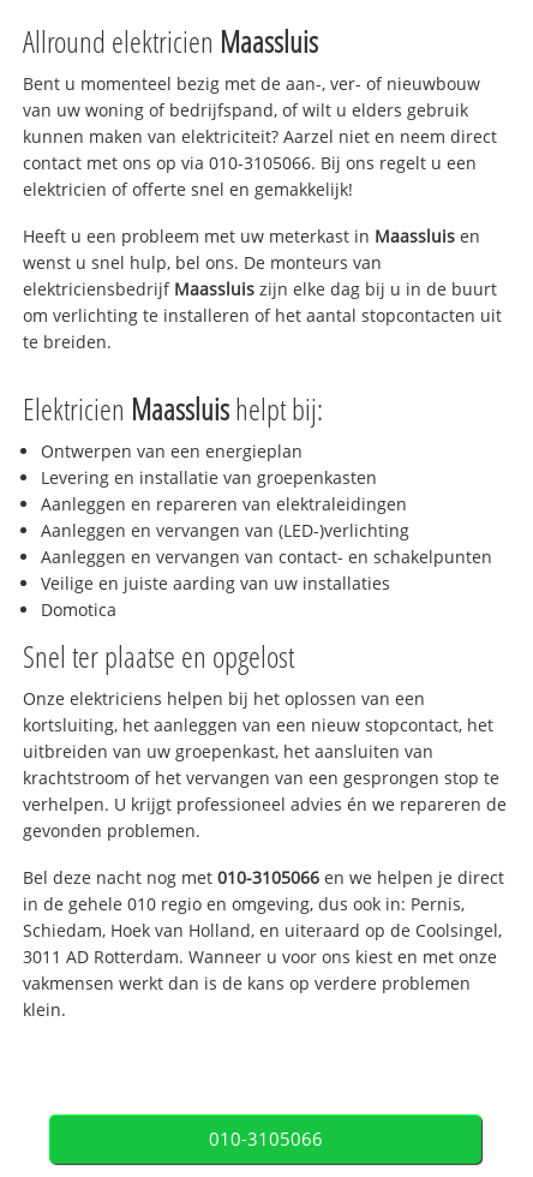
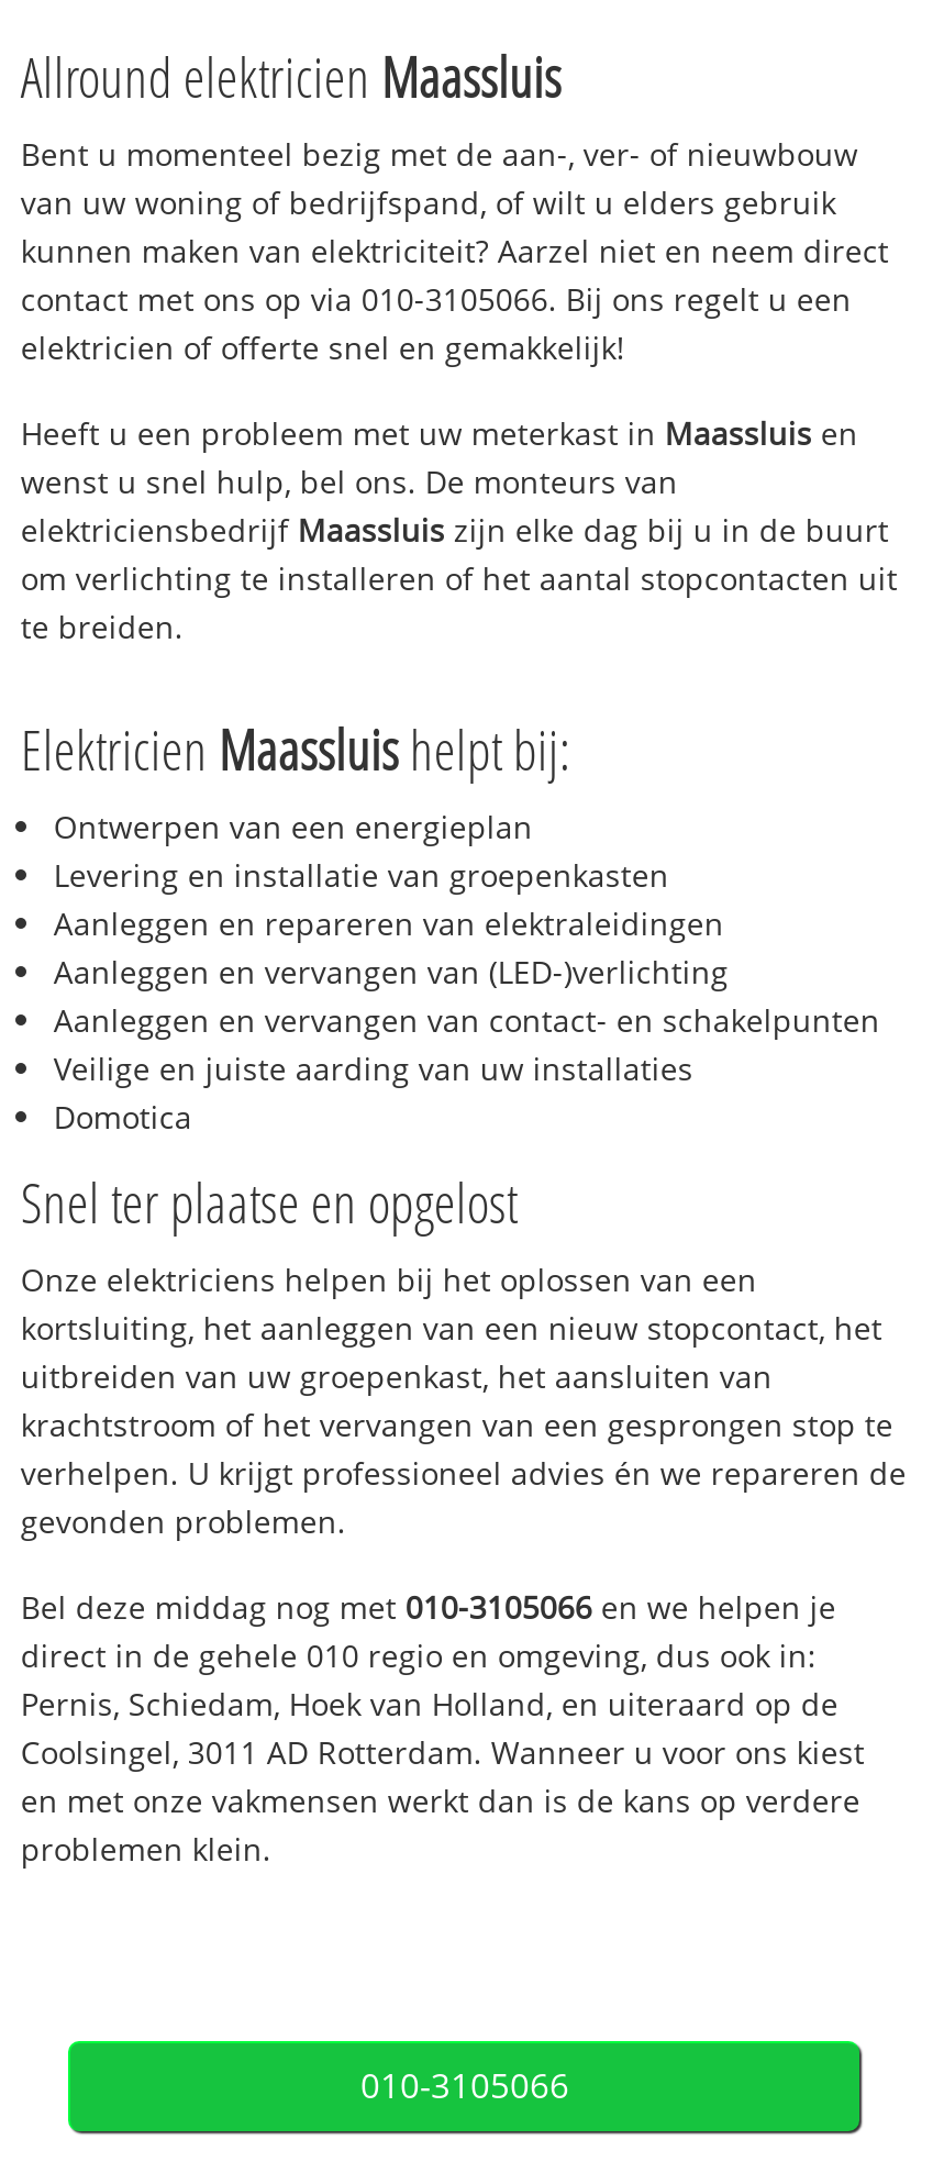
- Bel deze nacht nog met 010-3105066 en we helpen je direct
- in de gehele 010 regio en omgeving, dus ook in: Pernis,
- Schiedam, Hoek van Holland, en uiteraard op de Coolsingel,
- 3011 AD Rotterdam. Wanneer u voor ons kiest en met onze
- vakmensen werkt dan is de kans op verdere problemen
- klein.
+ Bel deze middag nog met 010-3105066 en we helpen je
+ direct in de gehele 010 regio en omgeving, dus ook in:
+ Pernis, Schiedam, Hoek van Holland, en uiteraard op de
+ Coolsingel, 3011 AD Rotterdam. Wanneer u voor ons kiest
+ en met onze vakmensen werkt dan is de kans op verdere
+ problemen klein.
